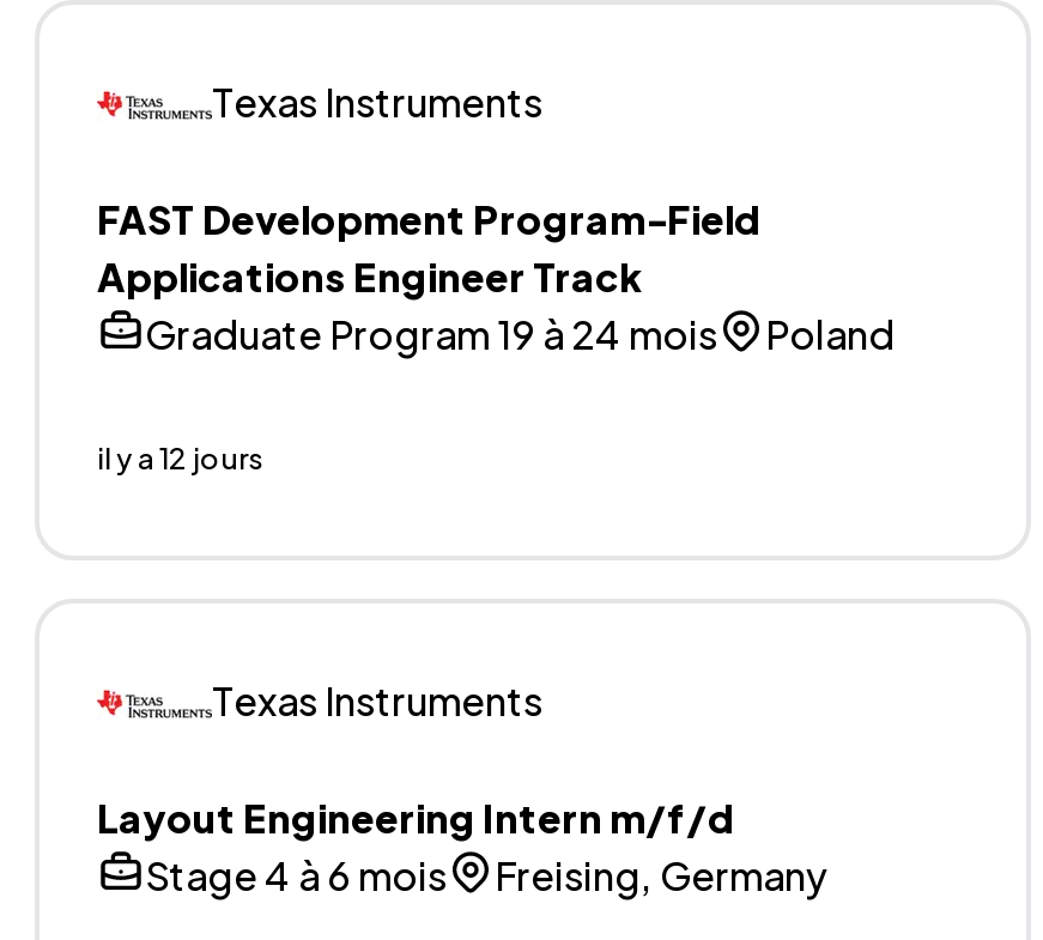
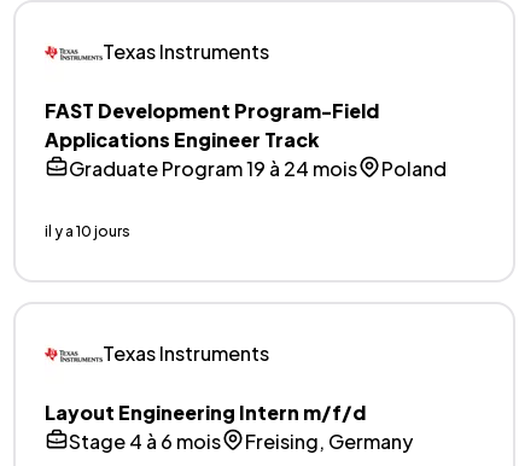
- il y a 12 jours
+ il y a 10 jours
